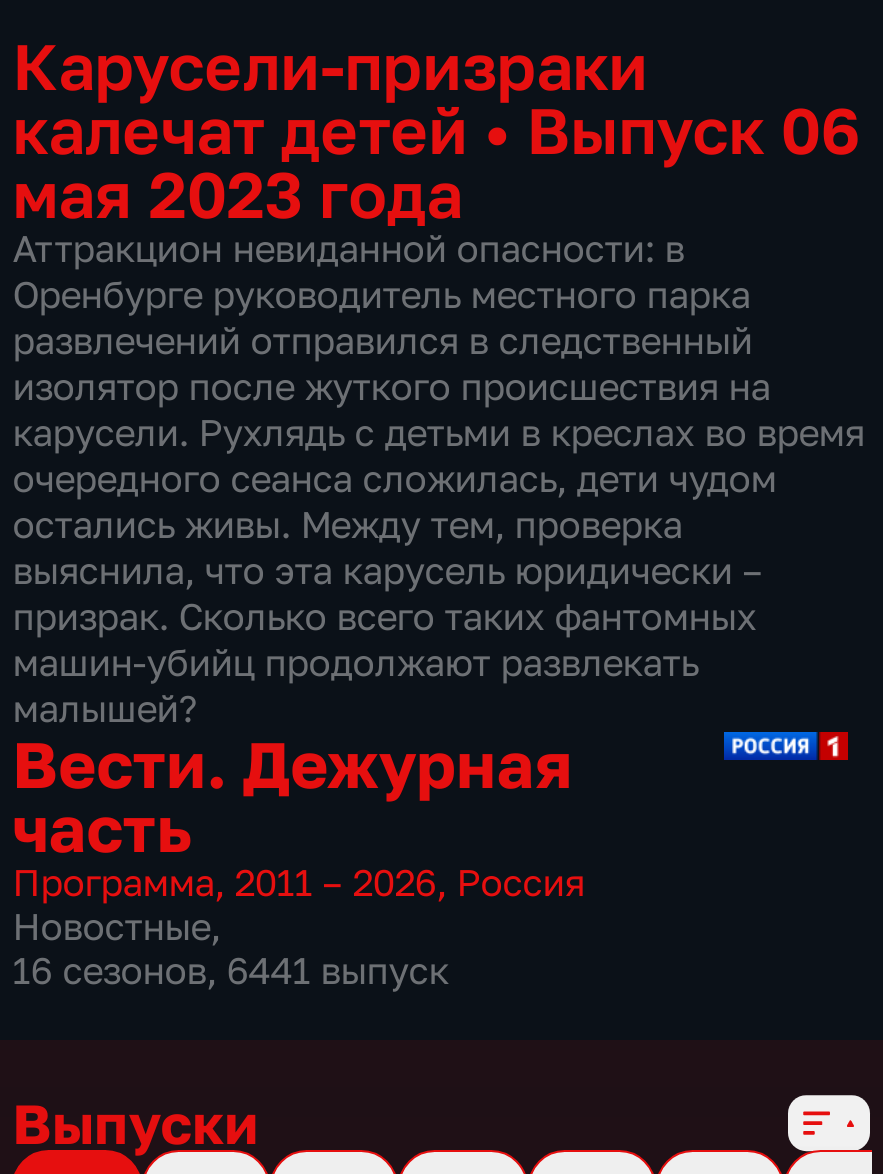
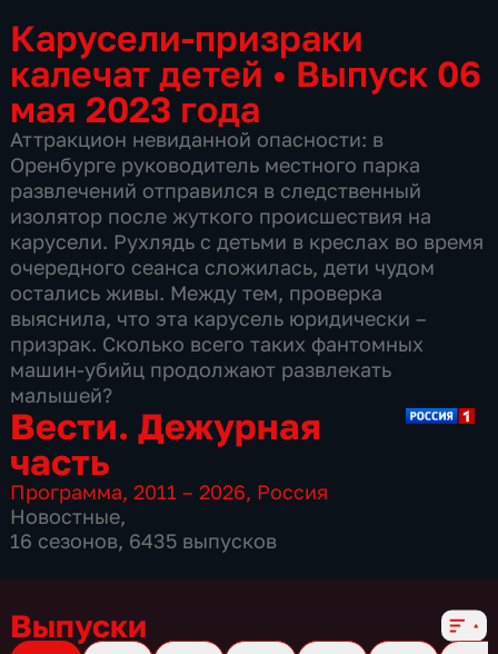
- 16 сезонов, 6441 выпуск
+ 16 сезонов, 6435 выпусков
